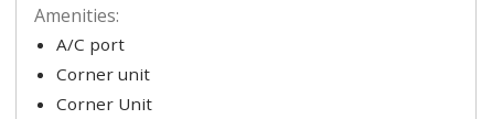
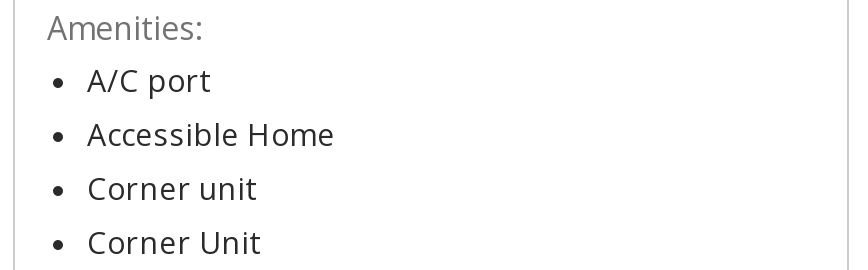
+ Accessible Home
